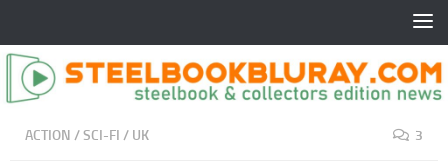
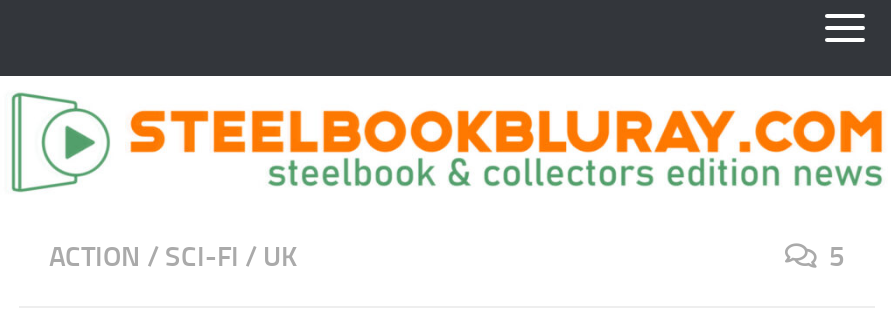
- 3
+ 5
